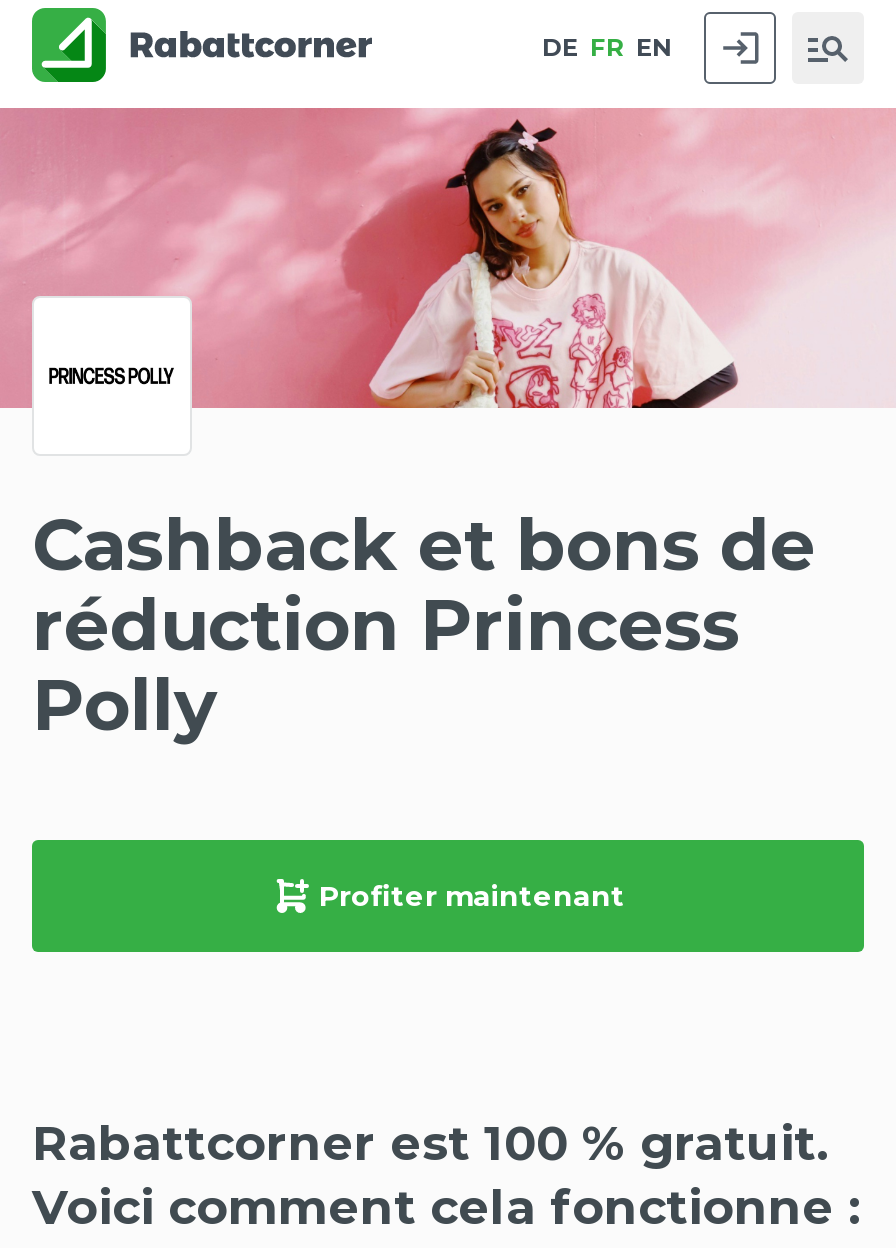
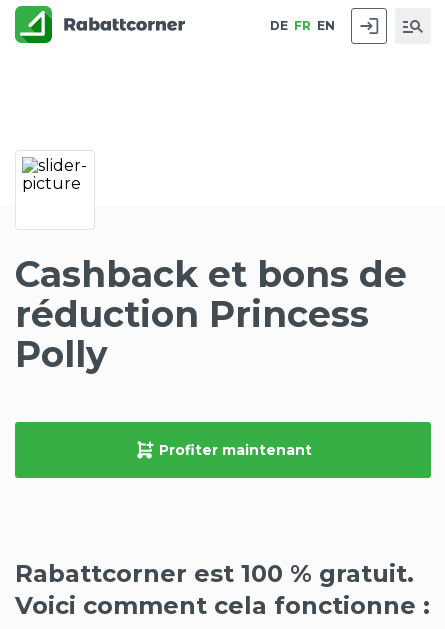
- [image]
